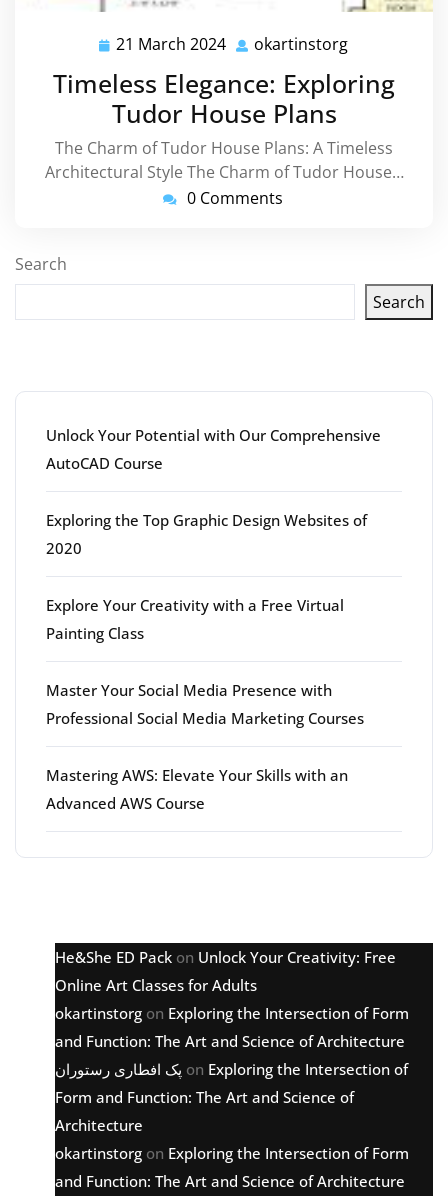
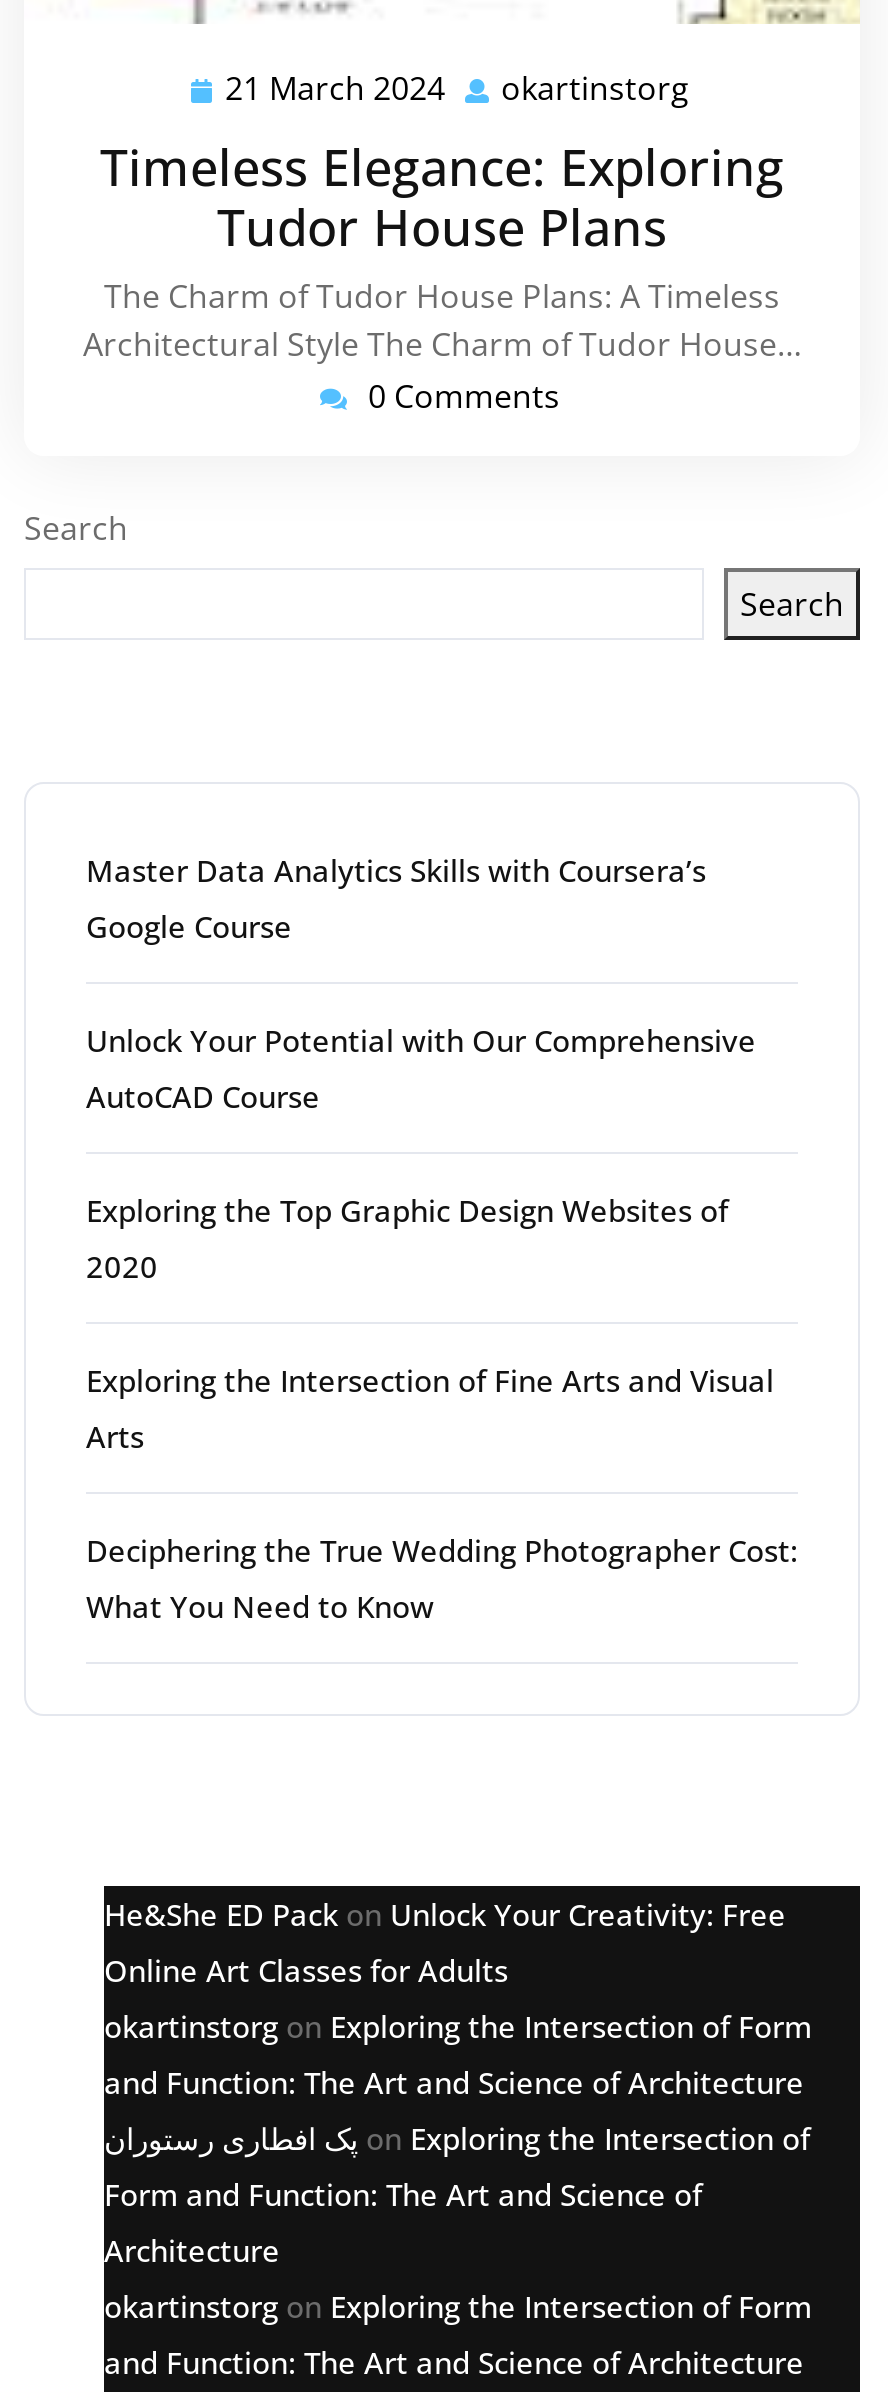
+ Master Data Analytics Skills with Coursera’s
+ Google Course

moved down: Unlock Your Potential with Our Comprehensive | AutoCAD Course | Exploring the Top Graphic Design Websites of | 2020

- Explore Your Creativity with a Free Virtual
- Painting Class
- Master Your Social Media Presence with
- Professional Social Media Marketing Courses
- Mastering AWS: Elevate Your Skills with an
- Advanced AWS Course
+ Exploring the Intersection of Fine Arts and Visual
+ Arts
+ Deciphering the True Wedding Photographer Cost:
+ What You Need to Know
